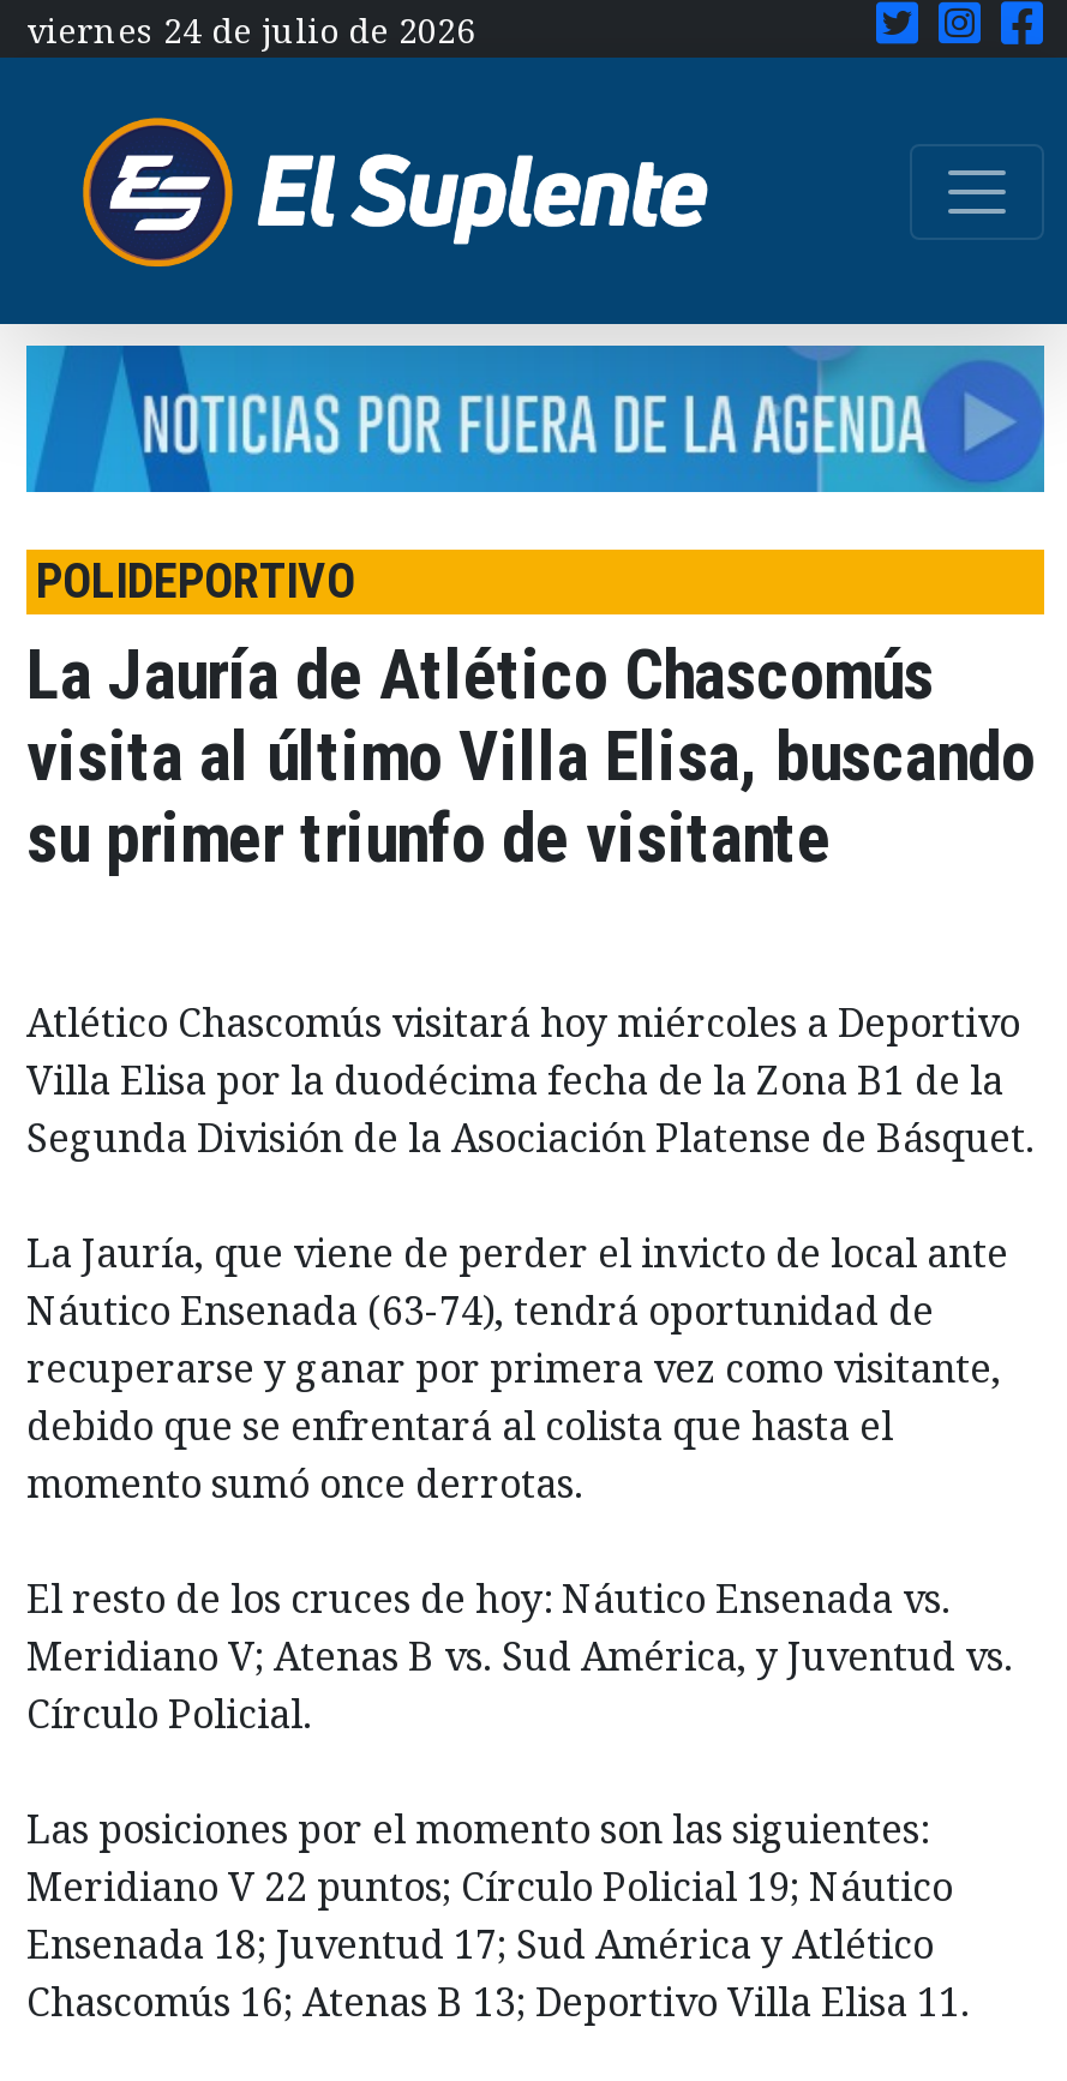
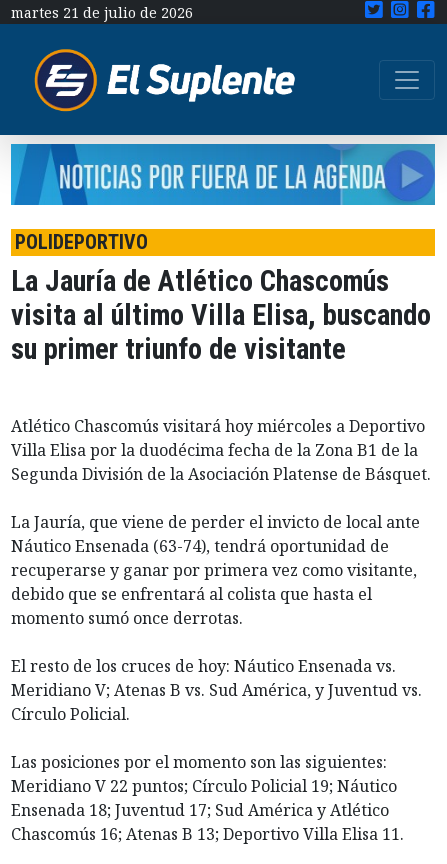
- viernes 24 de julio de 2026
+ martes 21 de julio de 2026
